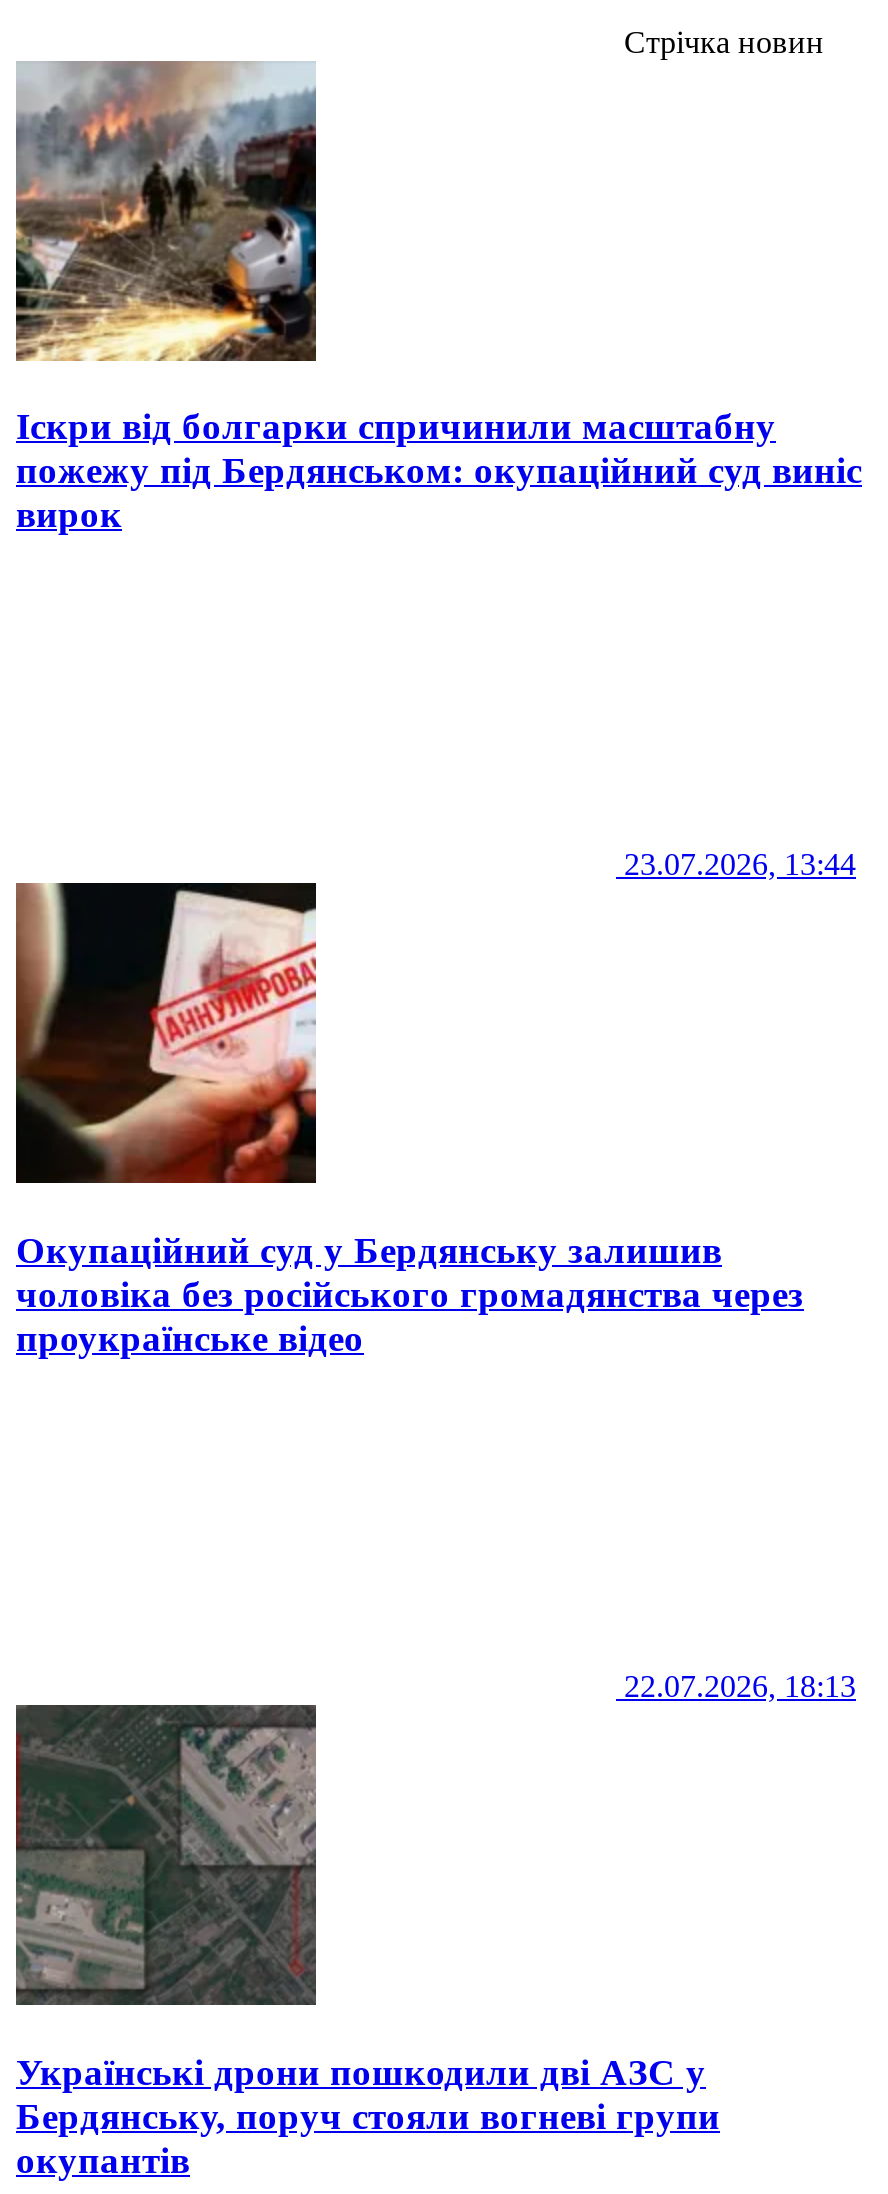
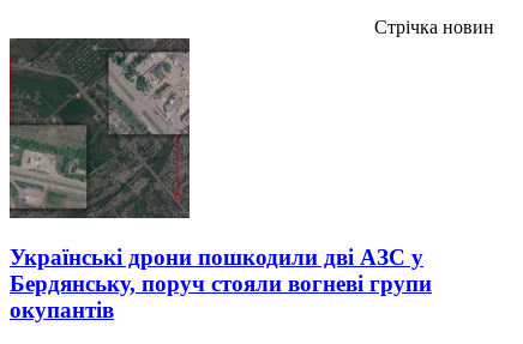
- [image]
- Іскри від болгарки спричинили масштабну
- пожежу під Бердянськом: окупаційний суд виніс
- вирок

- 23.07.2026, 13:44

- [image]
- Окупаційний суд у Бердянську залишив
- чоловіка без російського громадянства через
- проукраїнське відео

- 22.07.2026, 18:13
